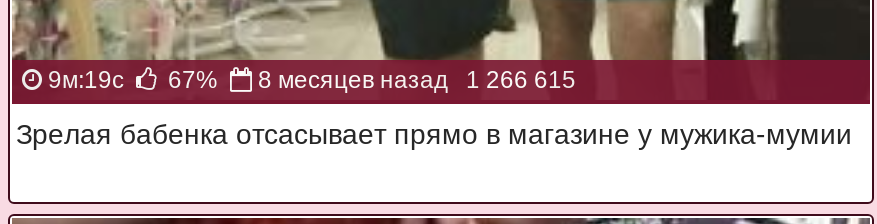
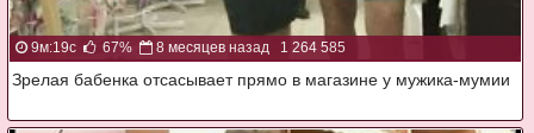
- 8 месяцев назад 1 266 615
+ 8 месяцев назад 1 264 585
